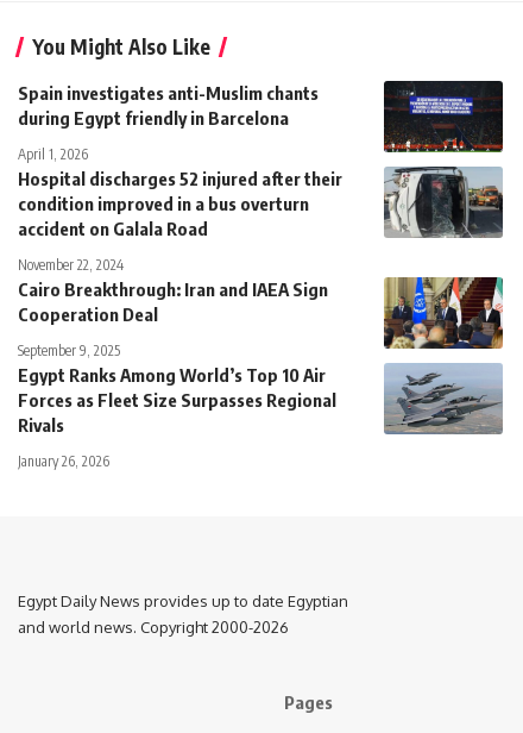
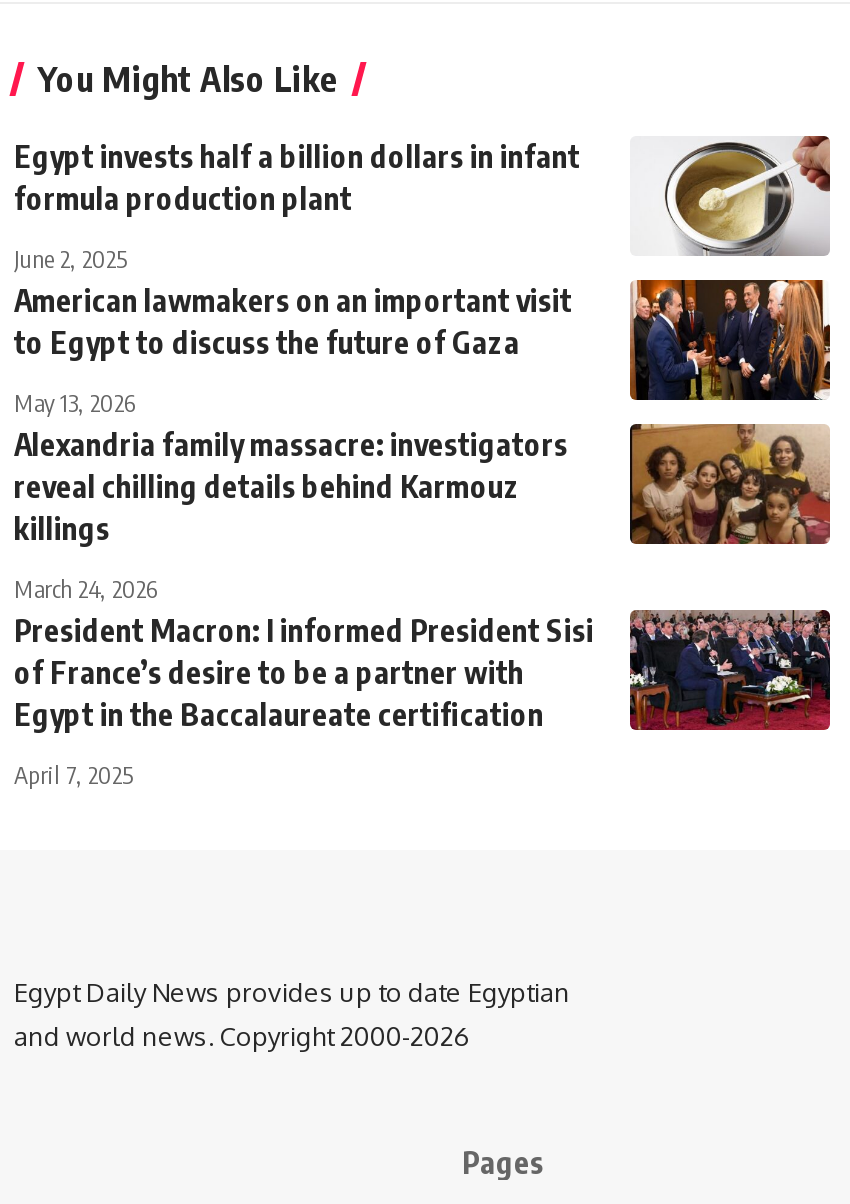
- Spain investigates anti-Muslim chants
- during Egypt friendly in Barcelona
+ Egypt invests half a billion dollars in infant
+ formula production plant

- [image]
- April 1, 2026
- Hospital discharges 52 injured after their
- condition improved in a bus overturn
- accident on Galala Road
+ [image]
+ June 2, 2025
+ American lawmakers on an important visit
+ to Egypt to discuss the future of Gaza

- [image]
+ [image]

- November 22, 2024
- Cairo Breakthrough: Iran and IAEA Sign
- Cooperation Deal
+ May 13, 2026
+ Alexandria family massacre: investigators
+ reveal chilling details behind Karmouz
+ killings

- [image]
- September 9, 2025
- Egypt Ranks Among World’s Top 10 Air
- Forces as Fleet Size Surpasses Regional
- Rivals
+ [image]
+ March 24, 2026
+ President Macron: I informed President Sisi
+ of France’s desire to be a partner with
+ Egypt in the Baccalaureate certification

- [image]
+ [image]

- January 26, 2026
+ April 7, 2025
